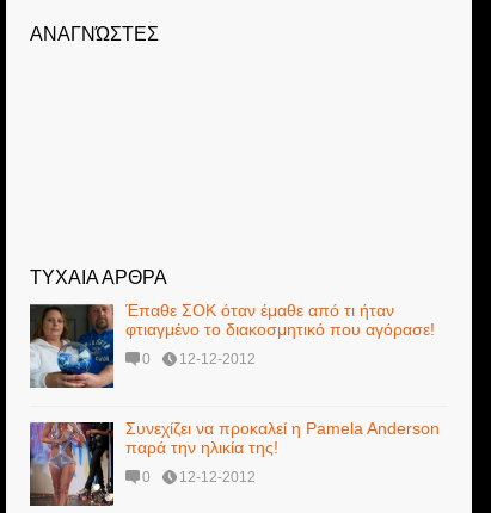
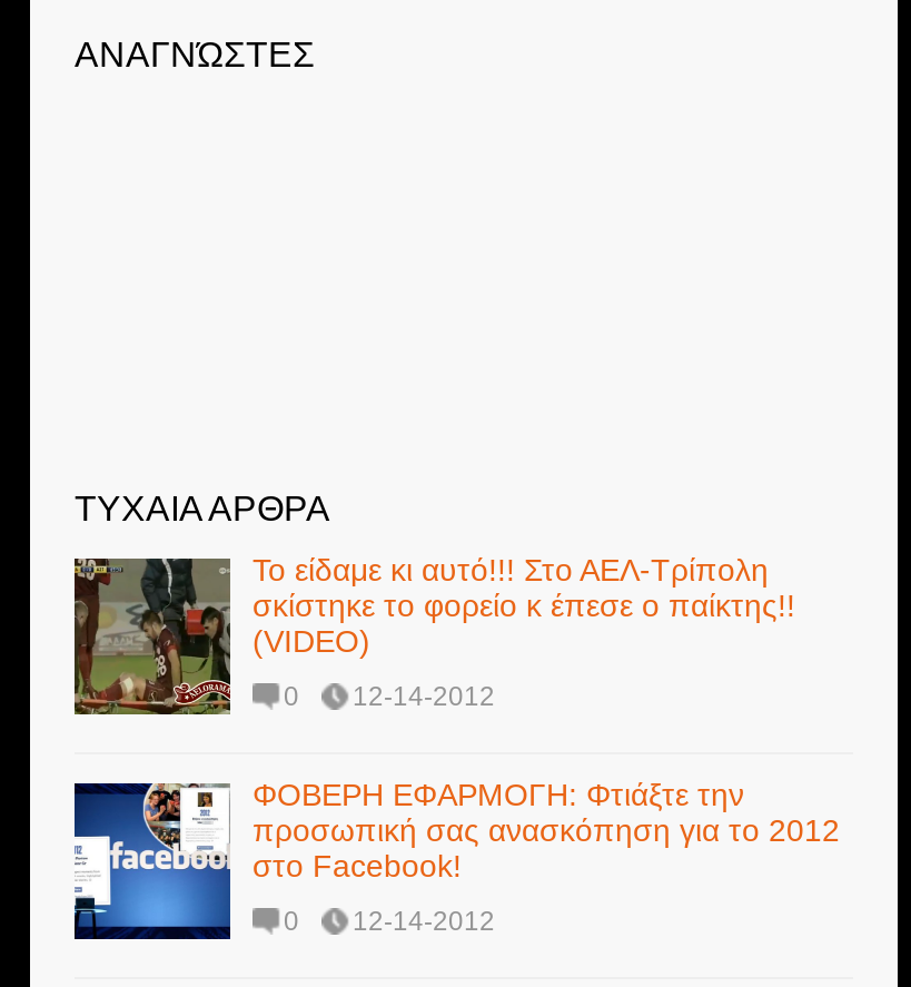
- [image]
- Έπαθε ΣΟΚ όταν έμαθε από τι ήταν
- φτιαγμένο το διακοσμητικό που αγόρασε!
+ [image]
+ Το είδαμε κι αυτό!!! Στο ΑΕΛ-Τρίπολη
+ σκίστηκε το φορείο κ έπεσε ο παίκτης!!
+ (VIDEO)

- 0 12-12-2012
+ 0 12-14-2012

- [image]
- Συνεχίζει να προκαλεί η Pamela Anderson
- παρά την ηλικία της!
+ [image]
+ ΦΟΒΕΡΗ ΕΦΑΡΜΟΓΗ: Φτιάξτε την
+ προσωπική σας ανασκόπηση για το 2012
+ στο Facebook!

- 0 12-12-2012
+ 0 12-14-2012
